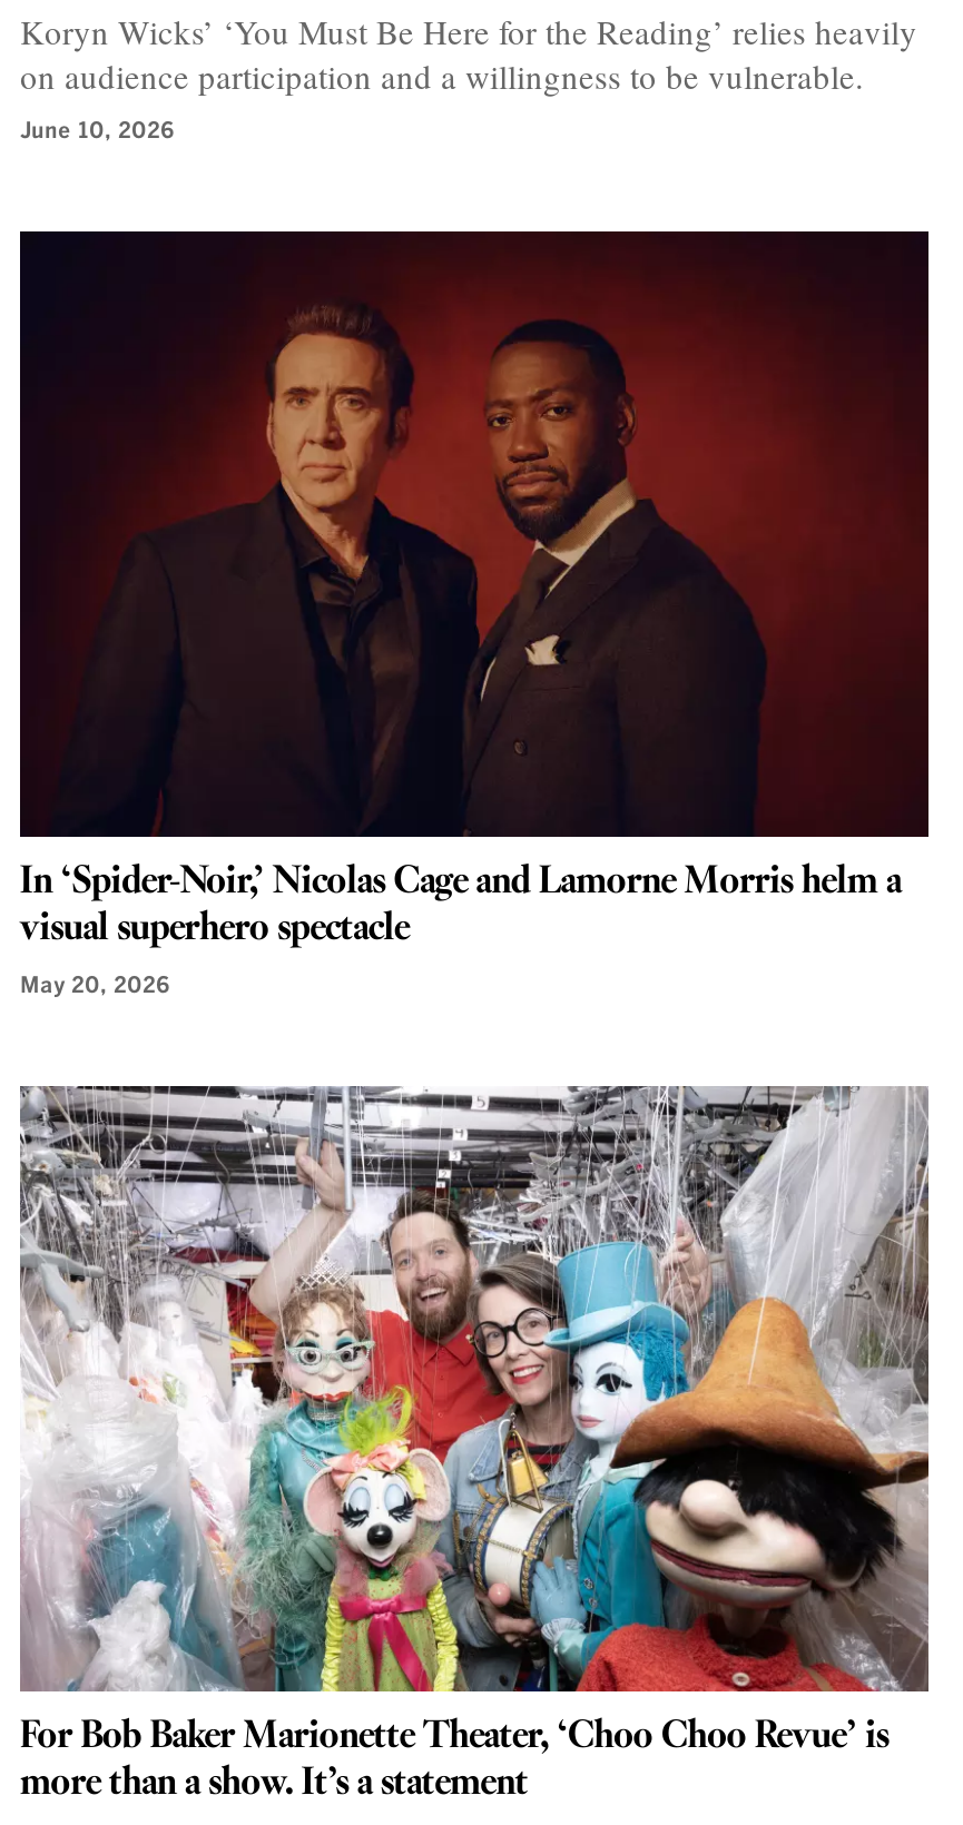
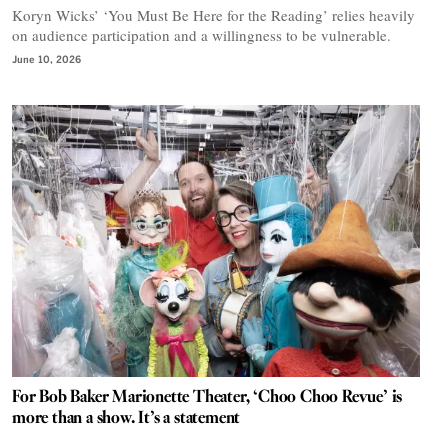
- [image]
- In ‘Spider-Noir,’ Nicolas Cage and Lamorne Morris helm a
- visual superhero spectacle
- May 20, 2026
